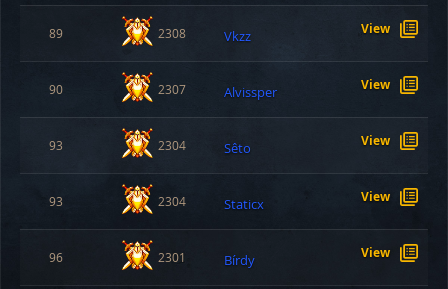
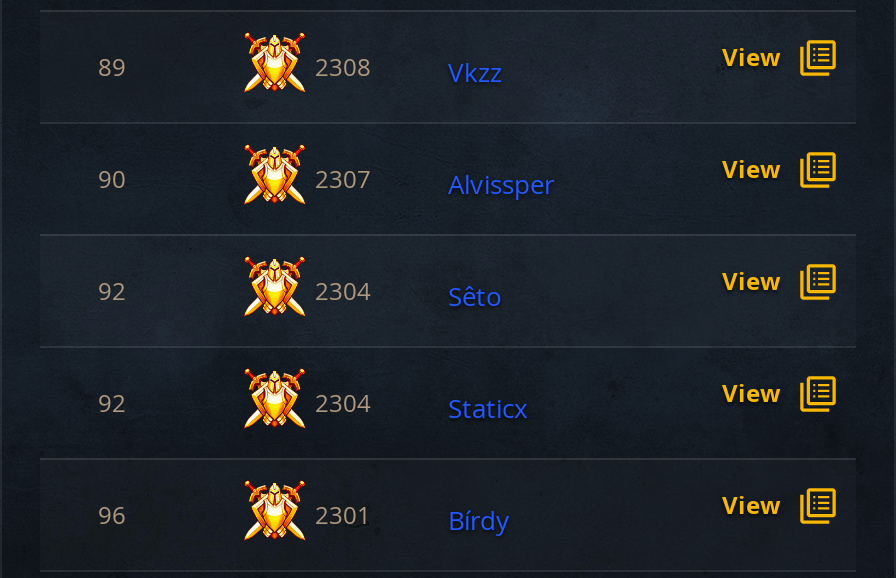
- 93
+ 92

- 93
+ 92
